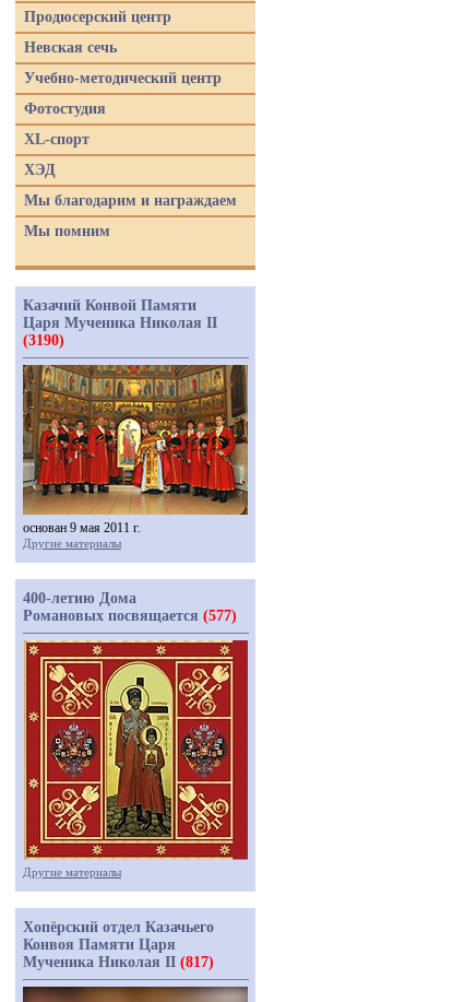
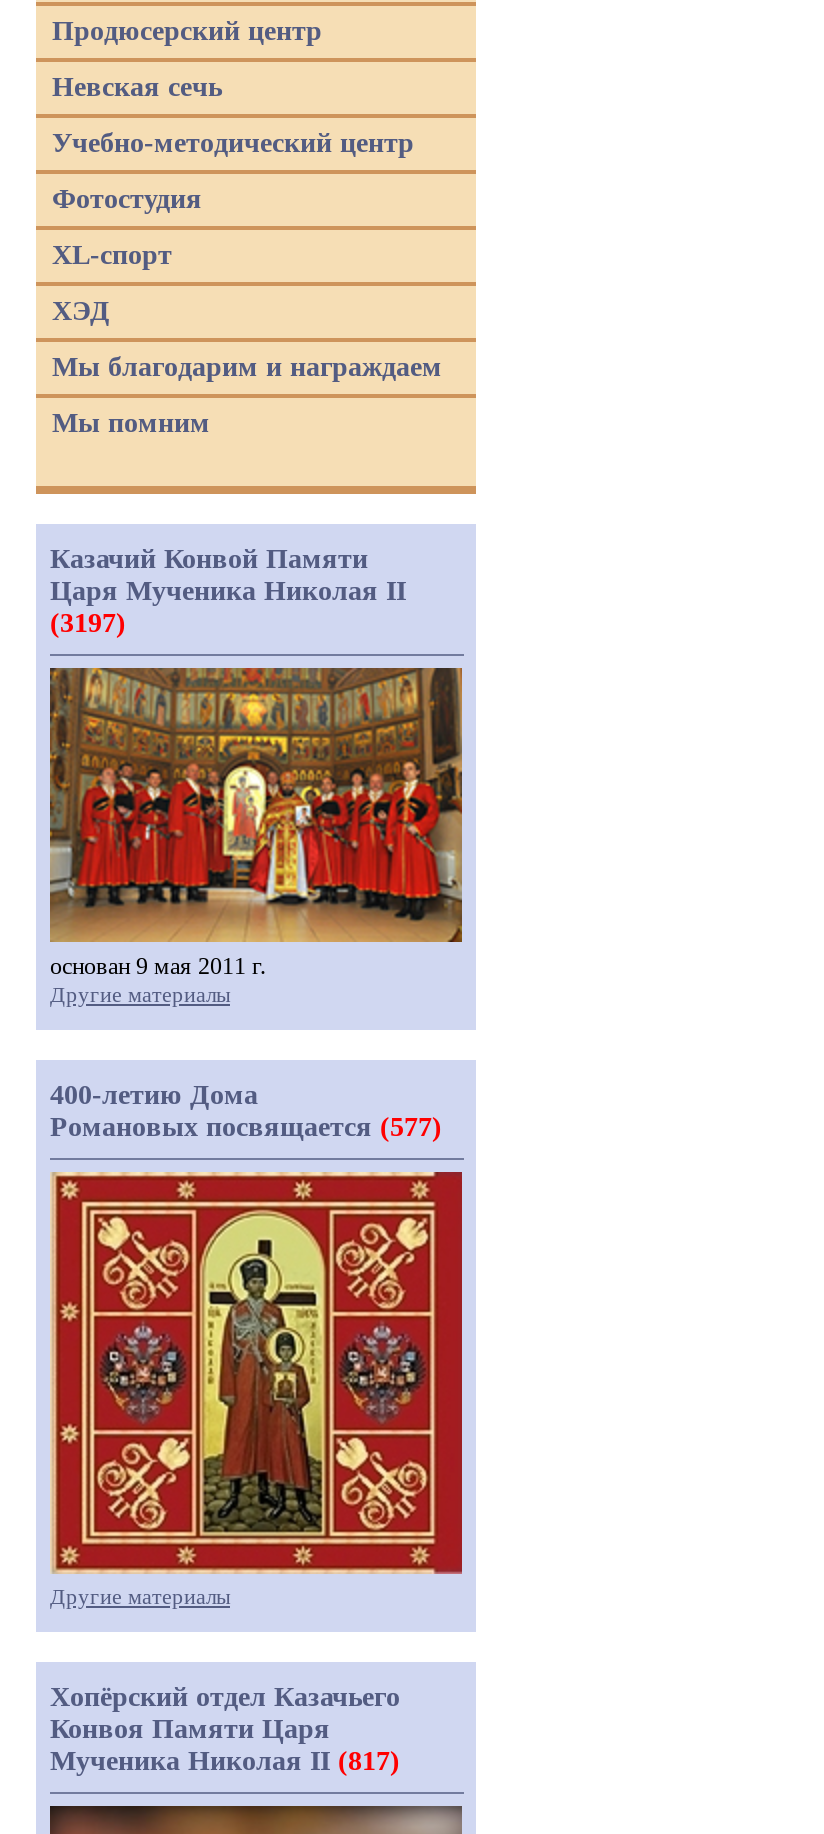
- (3190)
+ (3197)
